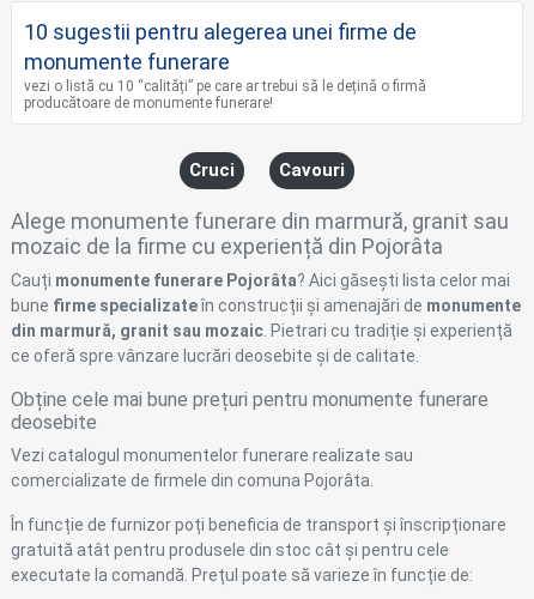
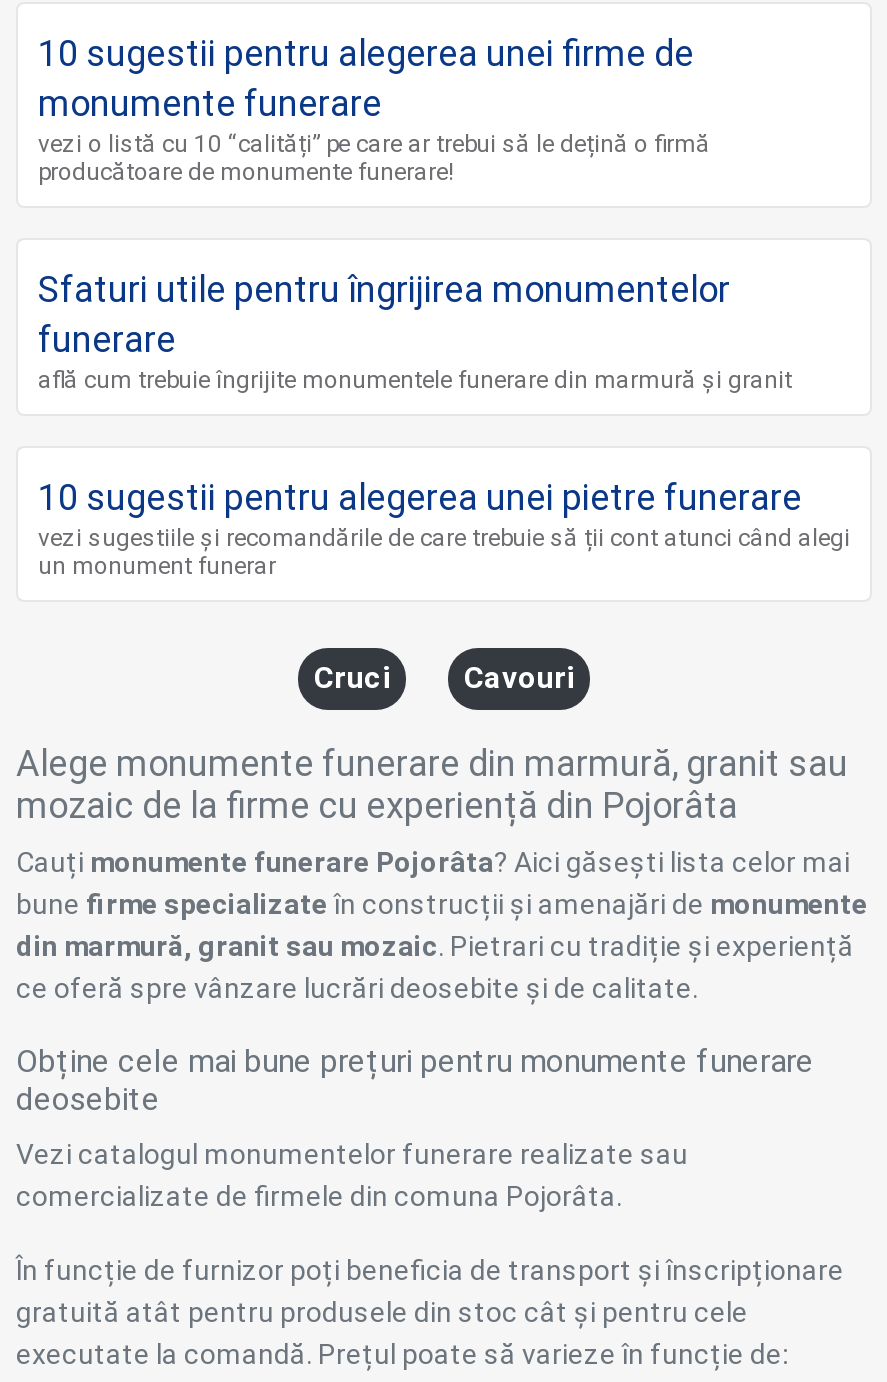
+ Sfaturi utile pentru îngrijirea monumentelor
+ funerare
+ află cum trebuie îngrijite monumentele funerare din marmură și granit
+ 10 sugestii pentru alegerea unei pietre funerare
+ vezi sugestiile și recomandările de care trebuie să ții cont atunci când alegi
+ un monument funerar
